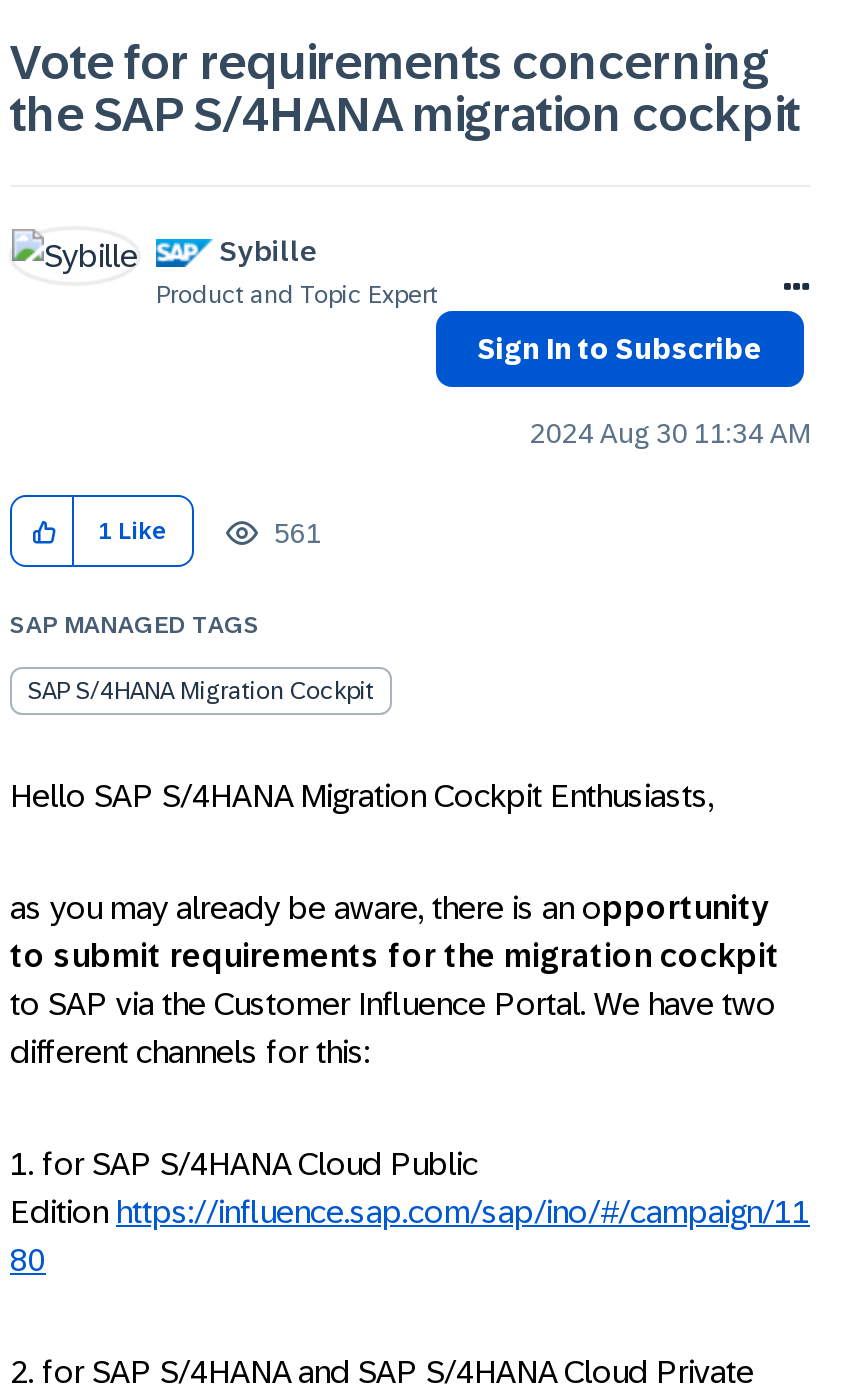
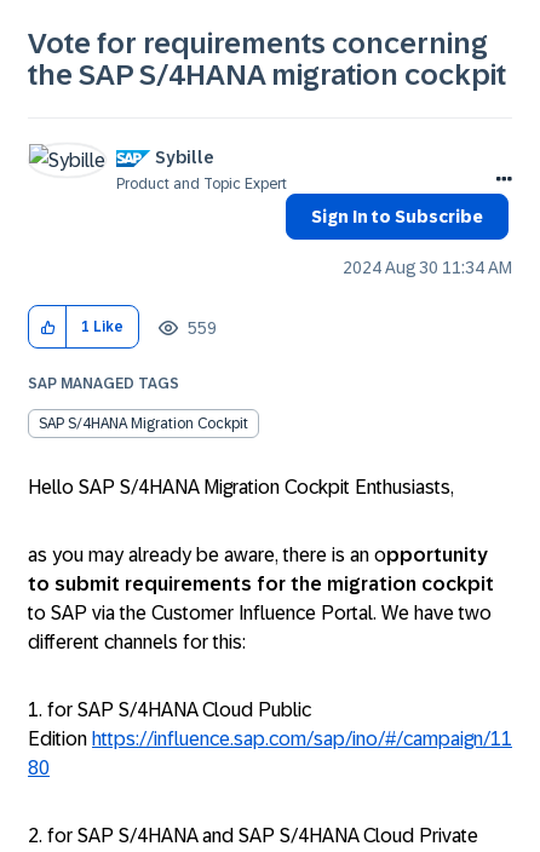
- 561
+ 559
